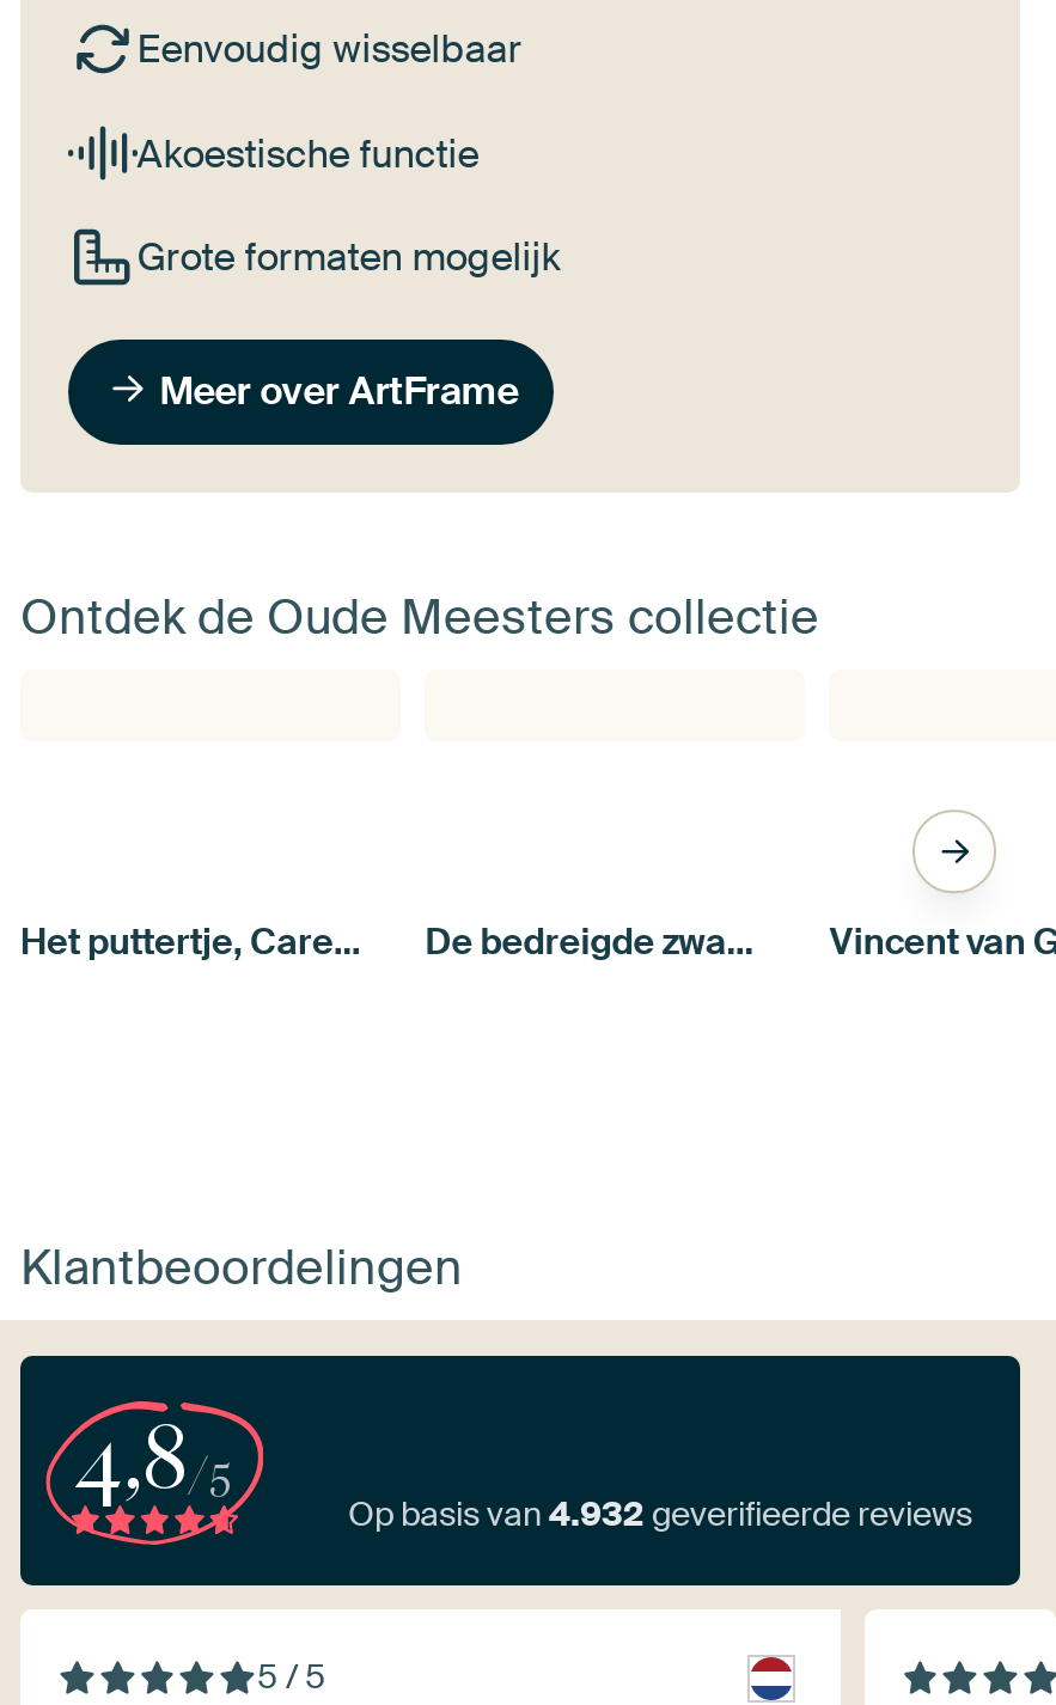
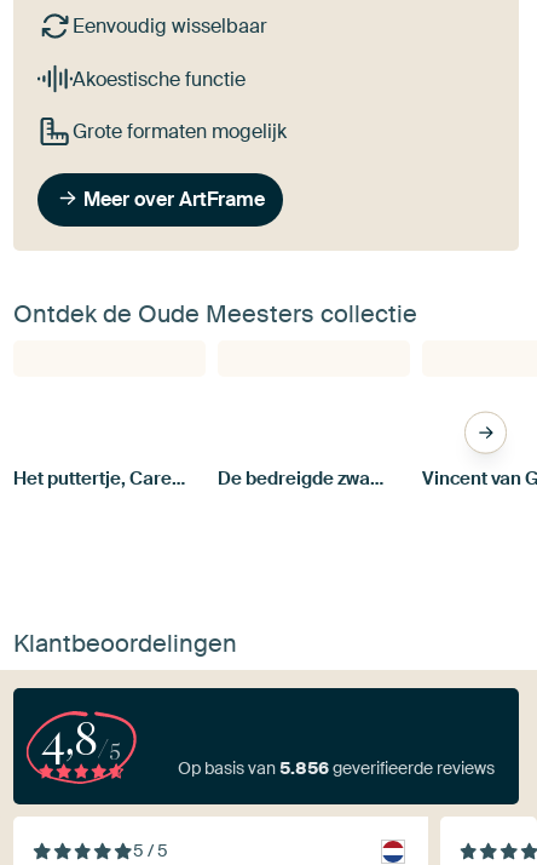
- Op basis van 4.932 geverifieerde reviews
+ Op basis van 5.856 geverifieerde reviews
